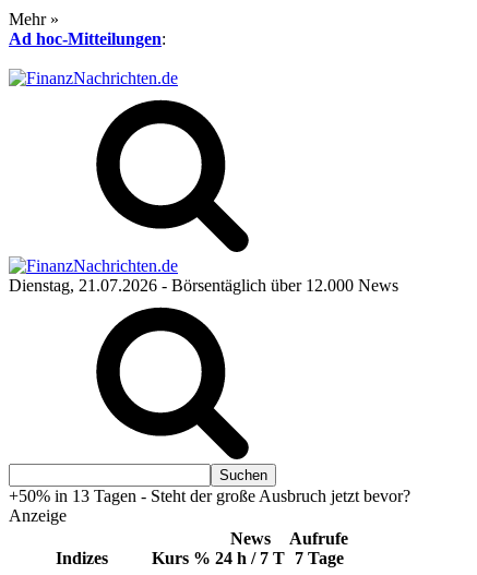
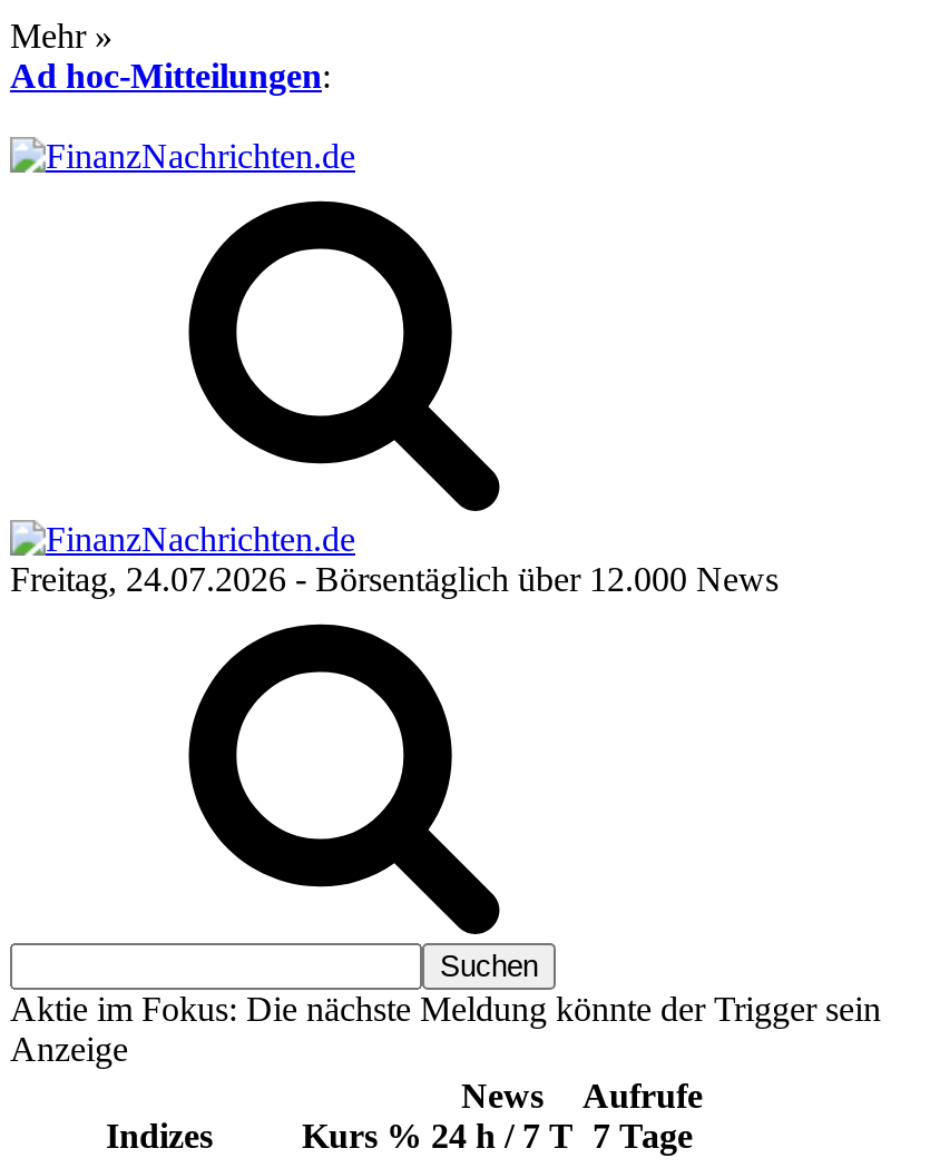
- Dienstag, 21.07.2026 - Börsentäglich über 12.000 News
+ Freitag, 24.07.2026 - Börsentäglich über 12.000 News

- +50% in 13 Tagen - Steht der große Ausbruch jetzt bevor?
+ Aktie im Fokus: Die nächste Meldung könnte der Trigger sein
